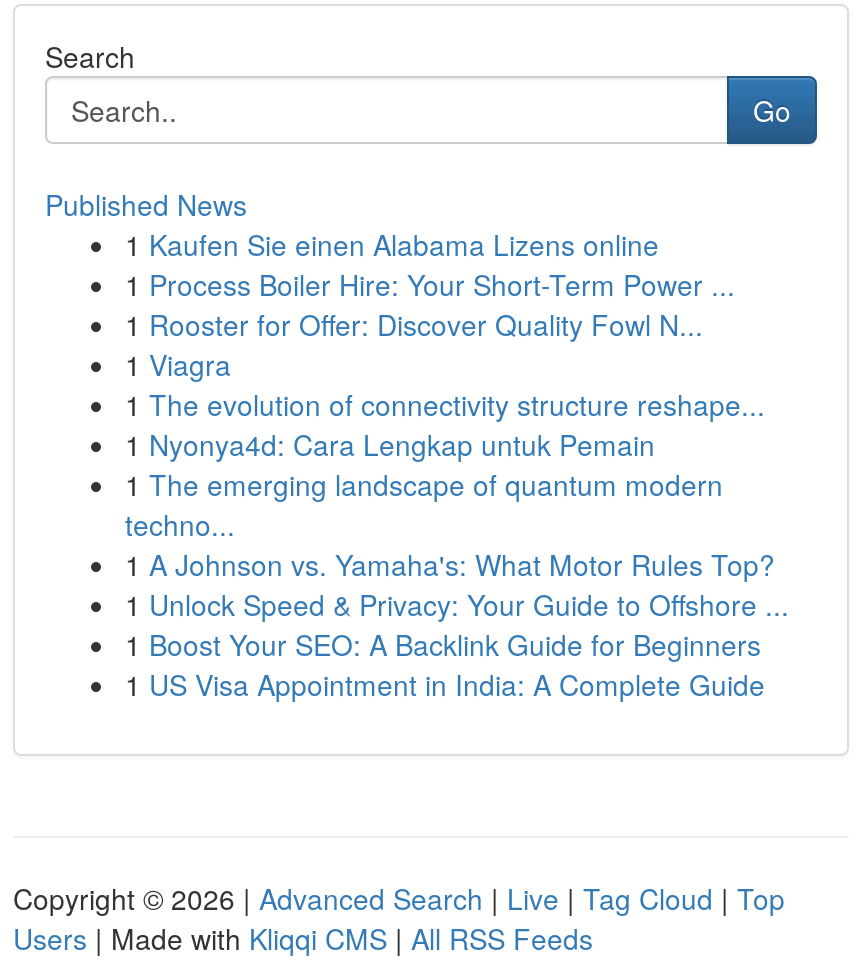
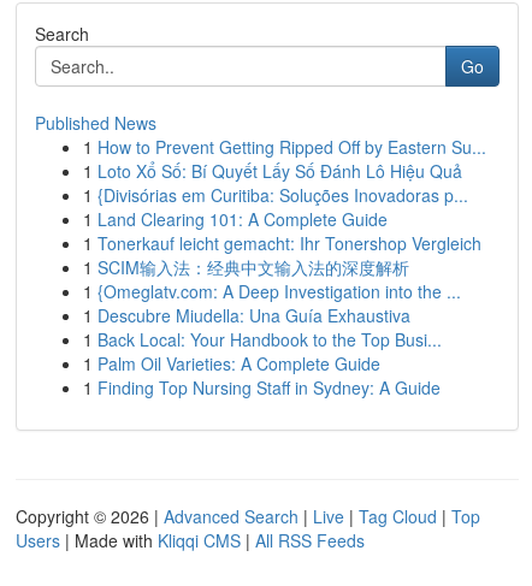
- 1 Kaufen Sie einen Alabama Lizens online
- 1 Process Boiler Hire: Your Short-Term Power ...
- 1 Rooster for Offer: Discover Quality Fowl N...
- 1 Viagra
- 1 The evolution of connectivity structure reshape...
- 1 Nyonya4d: Cara Lengkap untuk Pemain
- 1 The emerging landscape of quantum modern
- techno...
- 1 A Johnson vs. Yamaha's: What Motor Rules Top?
- 1 Unlock Speed & Privacy: Your Guide to Offshore ...
- 1 Boost Your SEO: A Backlink Guide for Beginners
- 1 US Visa Appointment in India: A Complete Guide
+ 1 How to Prevent Getting Ripped Off by Eastern Su...
+ 1 Loto Xổ Số: Bí Quyết Lấy Số Đánh Lô Hiệu Quả
+ 1 {Divisórias em Curitiba: Soluções Inovadoras p...
+ 1 Land Clearing 101: A Complete Guide
+ 1 Tonerkauf leicht gemacht: Ihr Tonershop Vergleich
+ 1 SCIM输入法：经典中文输入法的深度解析
+ 1 {Omeglatv.com: A Deep Investigation into the ...
+ 1 Descubre Miudella: Una Guía Exhaustiva
+ 1 Back Local: Your Handbook to the Top Busi...
+ 1 Palm Oil Varieties: A Complete Guide
+ 1 Finding Top Nursing Staff in Sydney: A Guide
